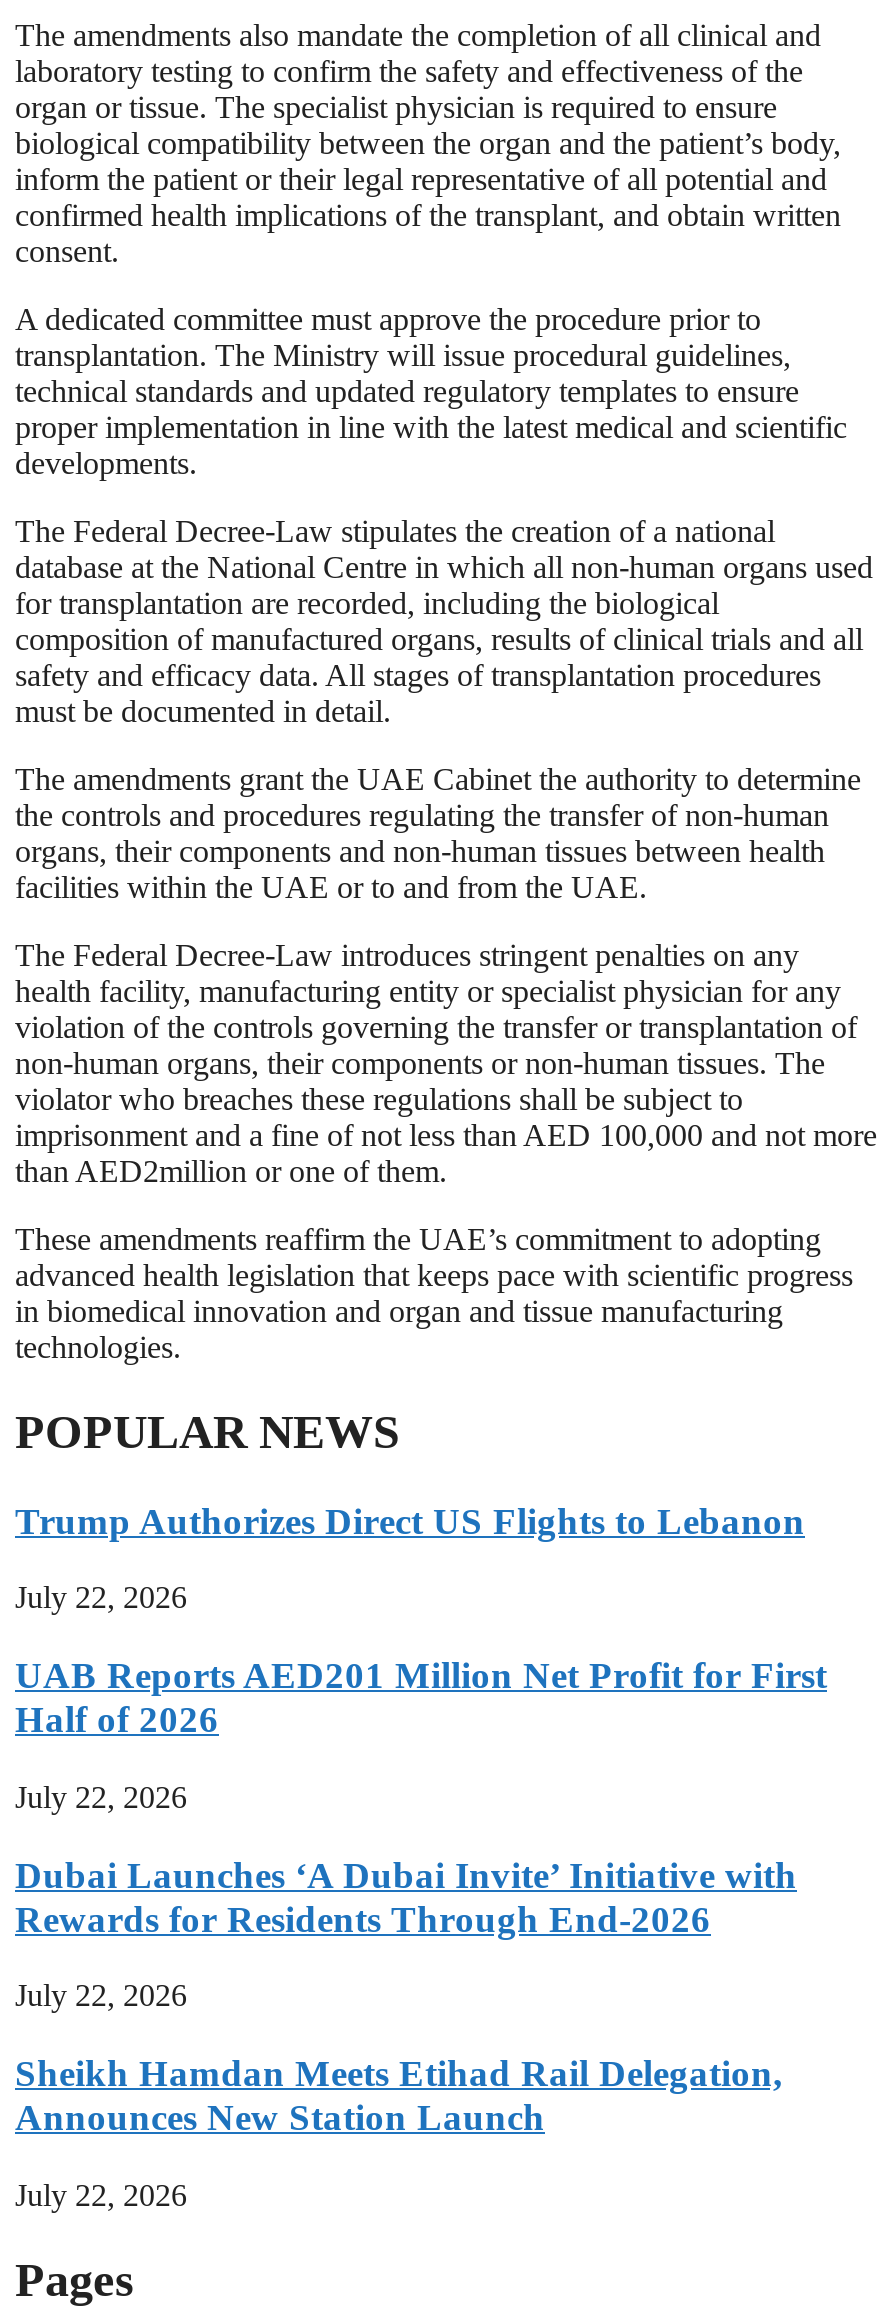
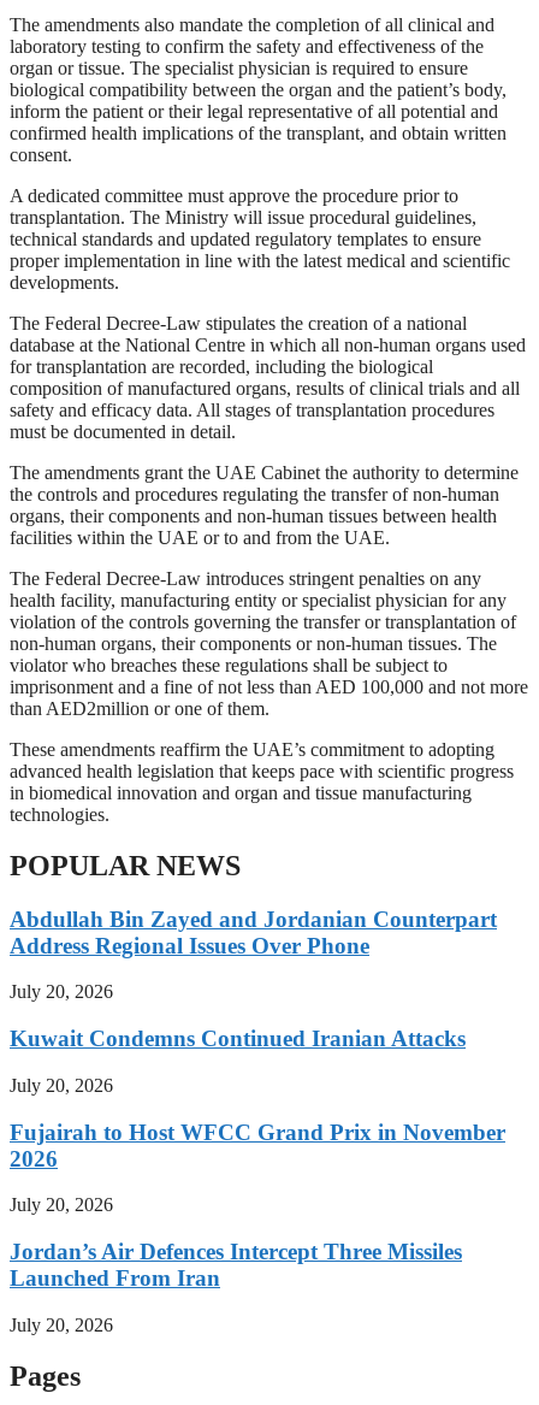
- Trump Authorizes Direct US Flights to Lebanon
+ Abdullah Bin Zayed and Jordanian Counterpart
+ Address Regional Issues Over Phone

- July 22, 2026
+ July 20, 2026

- UAB Reports AED201 Million Net Profit for First
- Half of 2026
+ Kuwait Condemns Continued Iranian Attacks

- July 22, 2026
+ July 20, 2026

- Dubai Launches ‘A Dubai Invite’ Initiative with
- Rewards for Residents Through End-2026
+ Fujairah to Host WFCC Grand Prix in November
+ 2026

- July 22, 2026
+ July 20, 2026

- Sheikh Hamdan Meets Etihad Rail Delegation,
- Announces New Station Launch
+ Jordan’s Air Defences Intercept Three Missiles
+ Launched From Iran

- July 22, 2026
+ July 20, 2026
